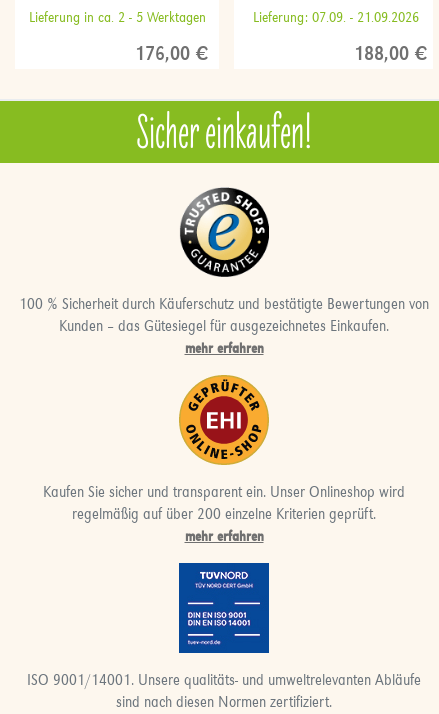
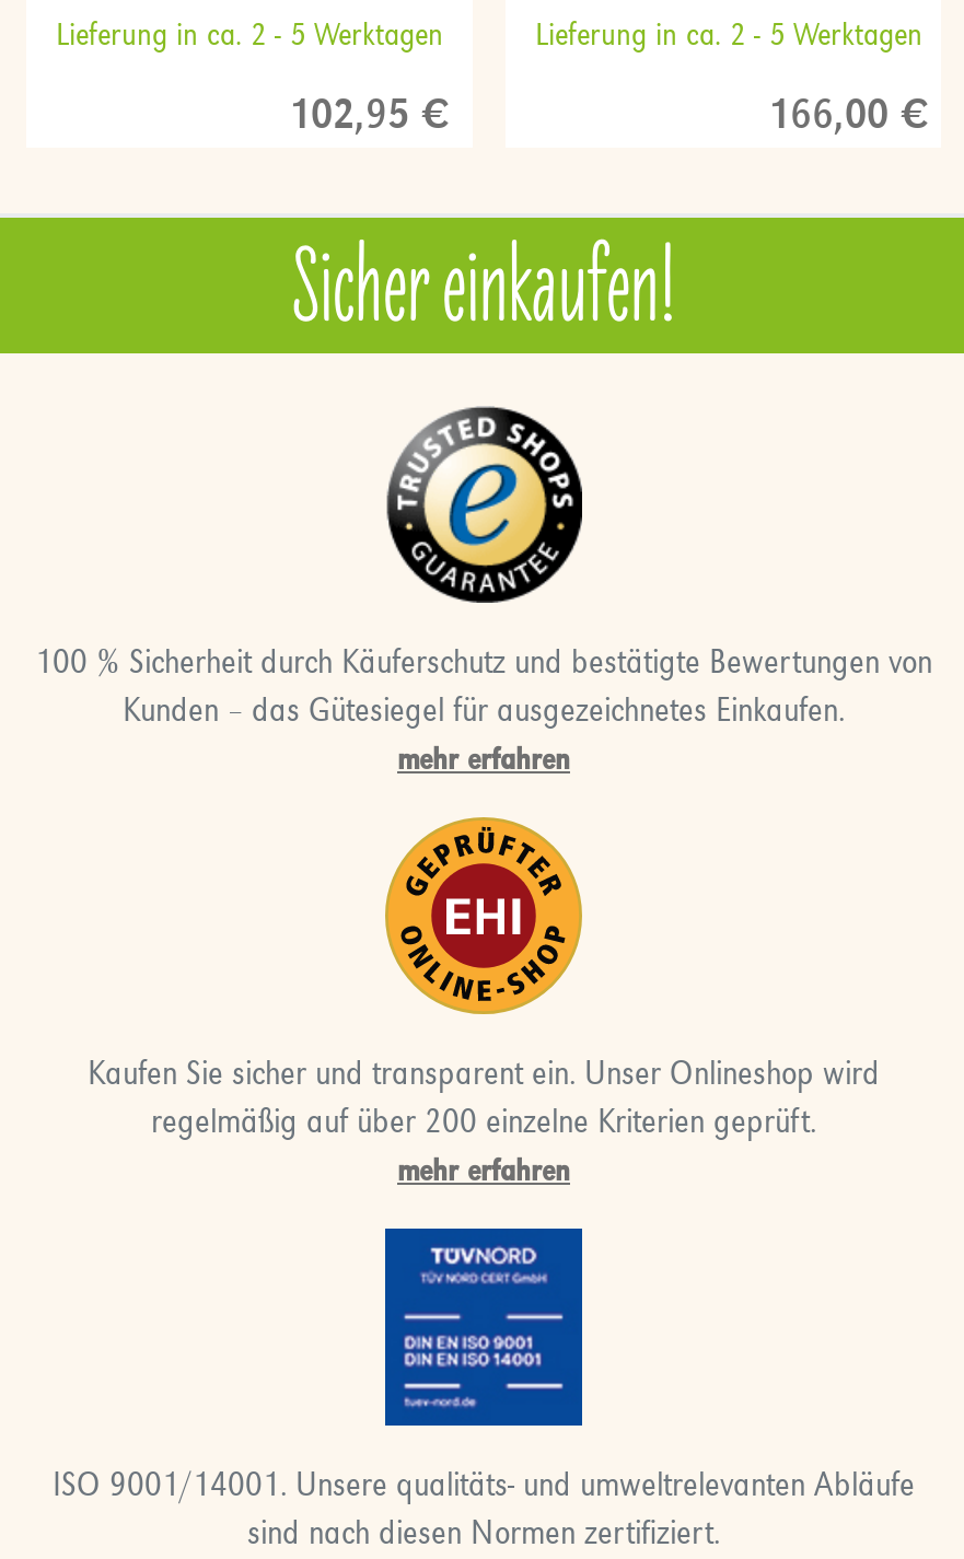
- Lieferung: 07.09. - 21.09.2026
+ Lieferung in ca. 2 - 5 Werktagen

- 176,00 €
+ 102,95 €

- 188,00 €
+ 166,00 €
